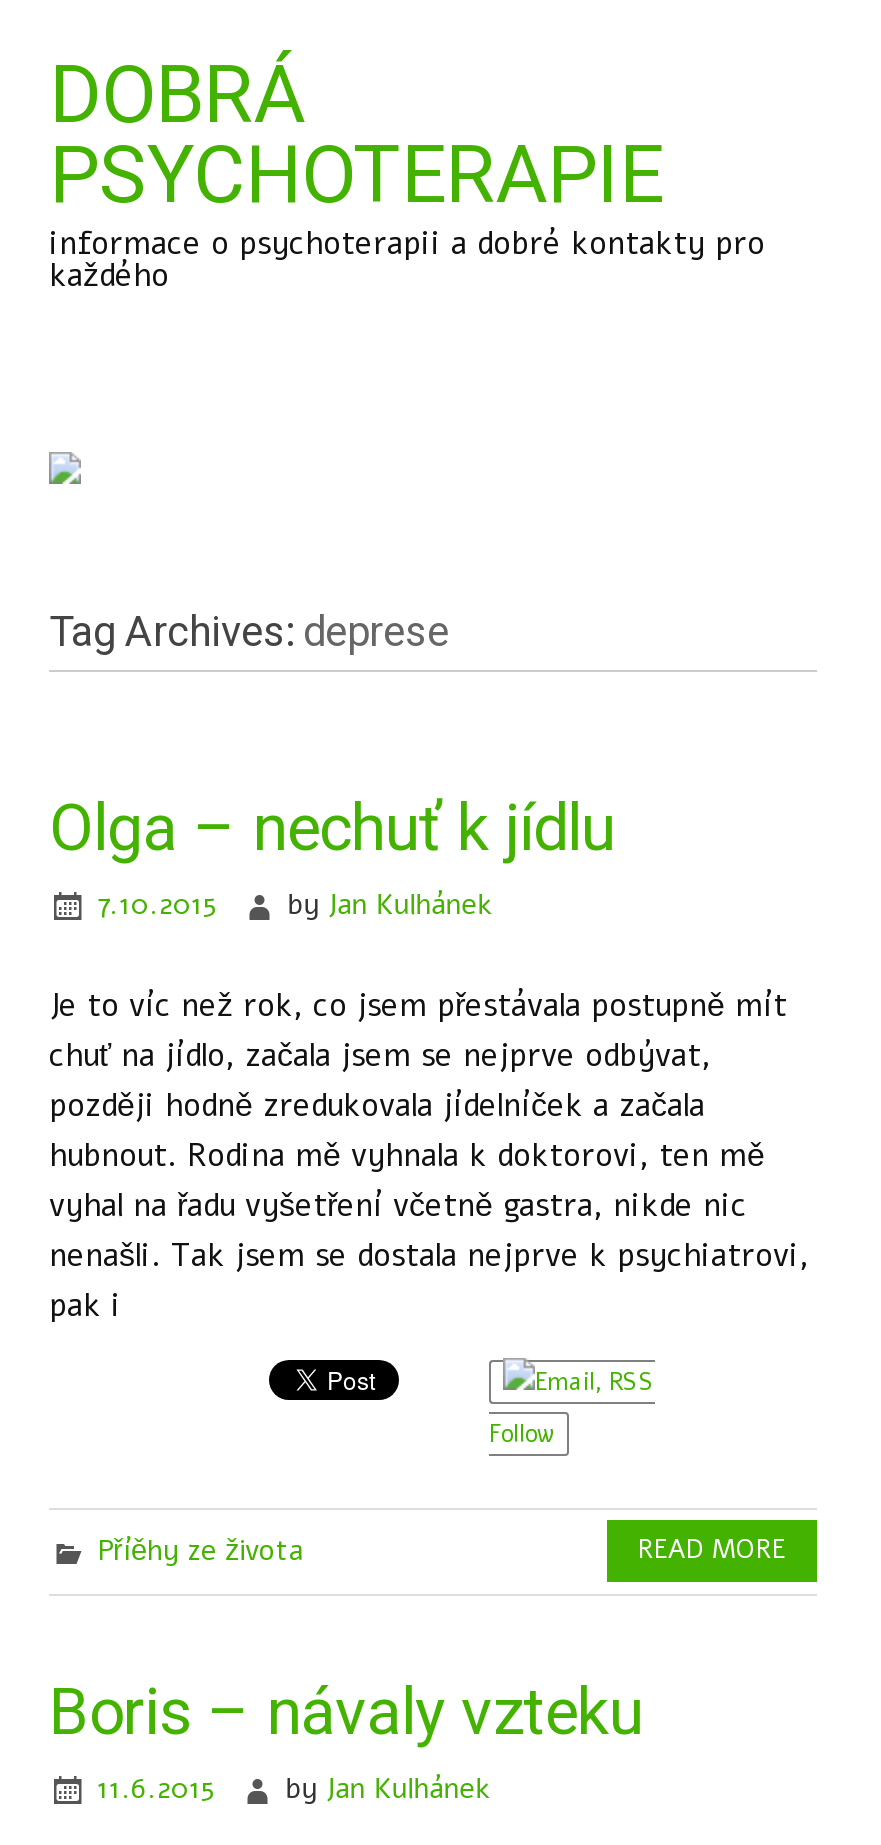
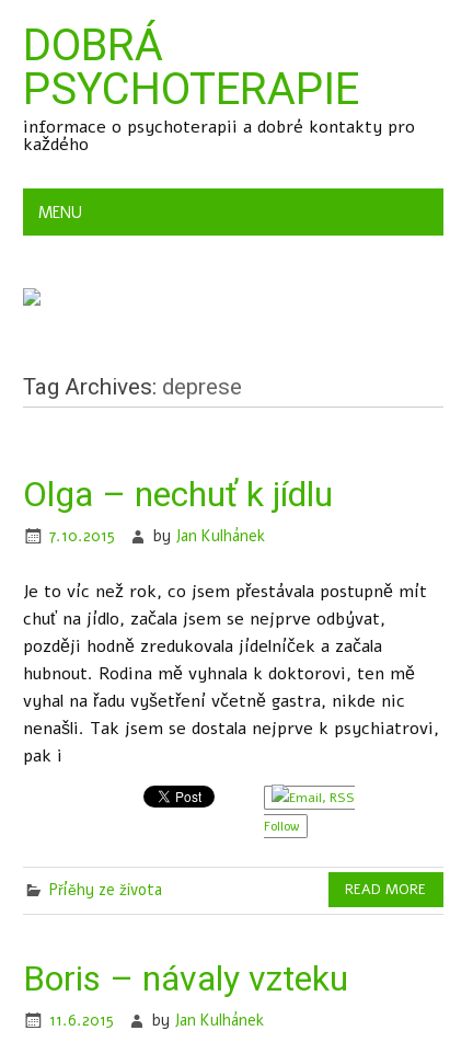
+ MENU
